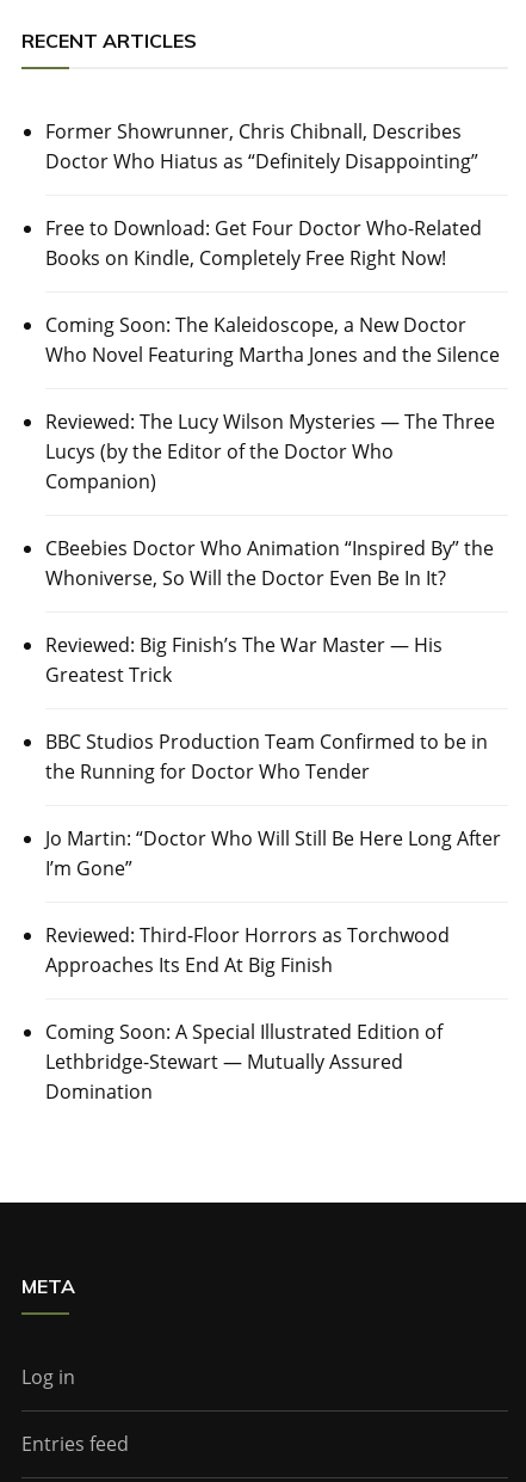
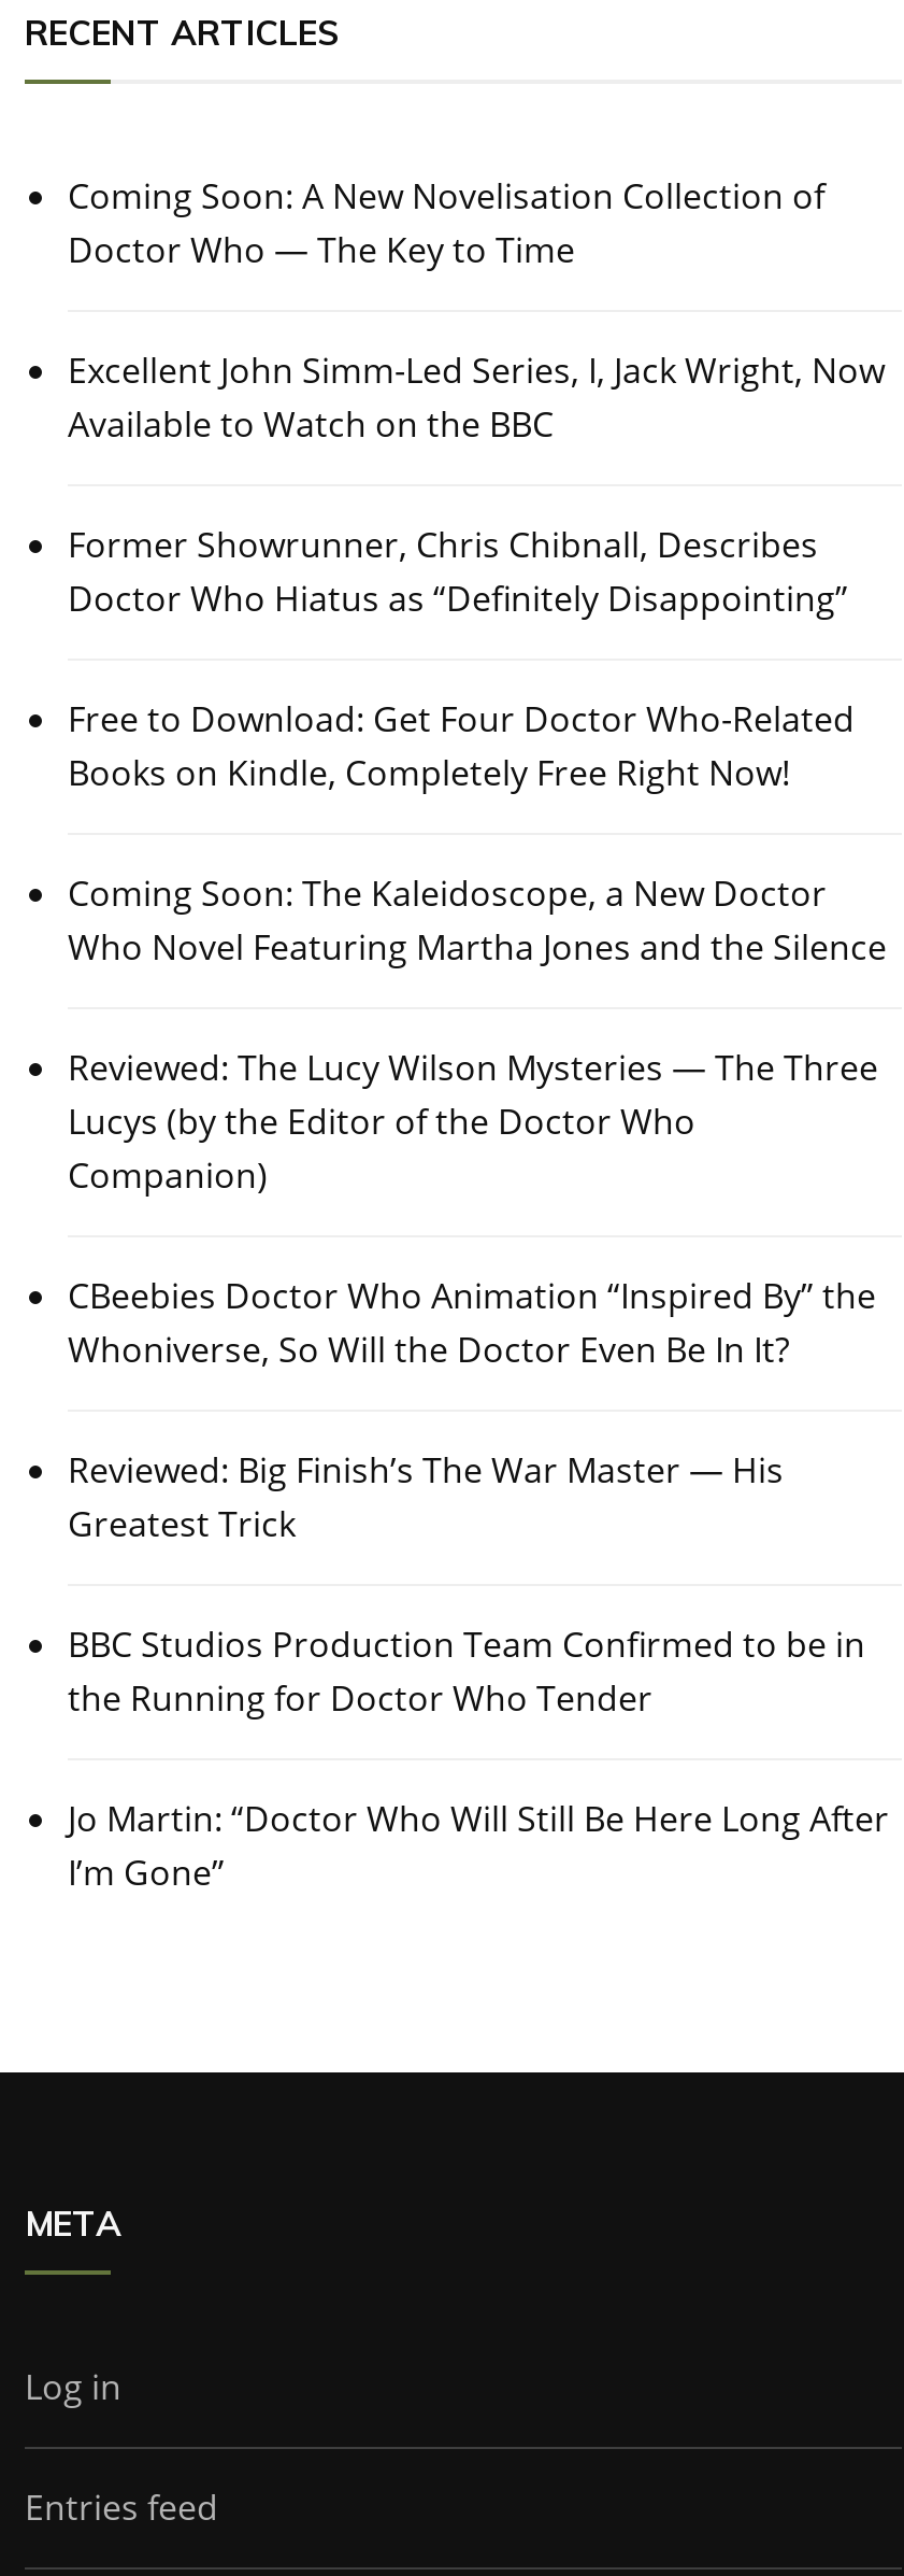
+ Coming Soon: A New Novelisation Collection of
+ Doctor Who — The Key to Time
+ Excellent John Simm-Led Series, I, Jack Wright, Now
+ Available to Watch on the BBC

moved down: Former Showrunner, Chris Chibnall, Describes | Doctor Who Hiatus as “Definitely Disappointing” | Free to Download: Get Four Doctor Who-Related | ... | Jo Martin: “Doctor Who Will Still Be Here Long After | I’m Gone”

- Reviewed: Third-Floor Horrors as Torchwood
- Approaches Its End At Big Finish
- Coming Soon: A Special Illustrated Edition of
- Lethbridge-Stewart — Mutually Assured
- Domination
